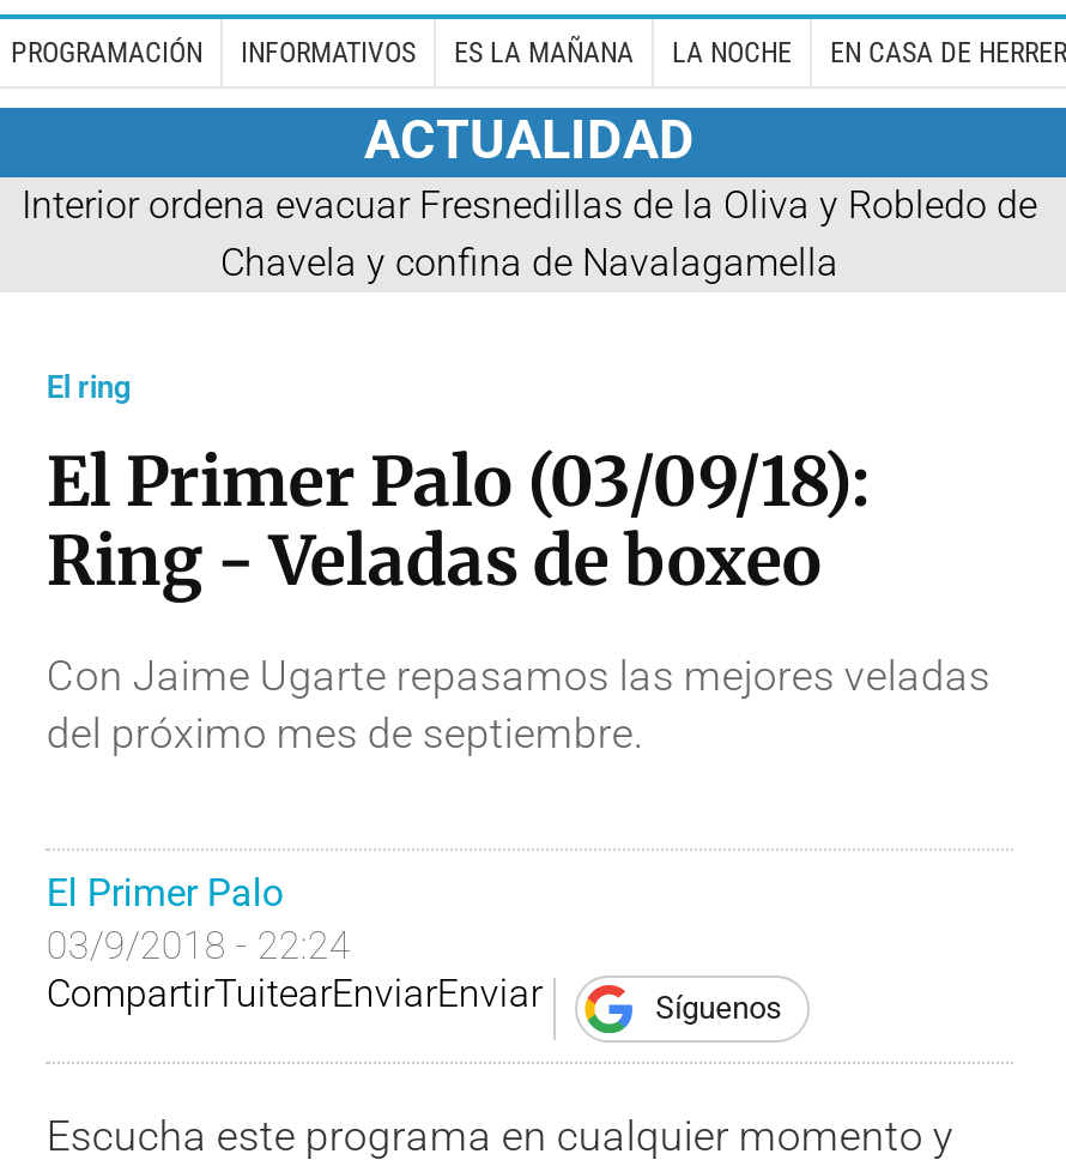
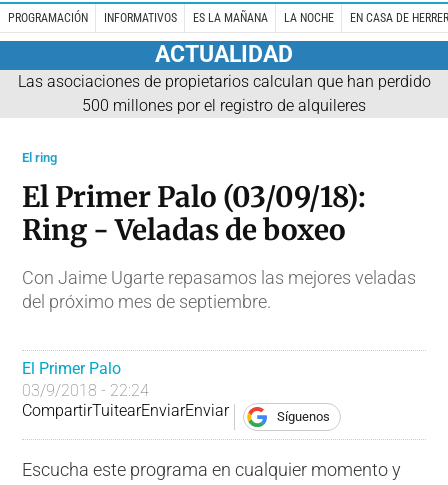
- Interior ordena evacuar Fresnedillas de la Oliva y Robledo de
- Chavela y confina de Navalagamella
+ Las asociaciones de propietarios calculan que han perdido
+ 500 millones por el registro de alquileres
